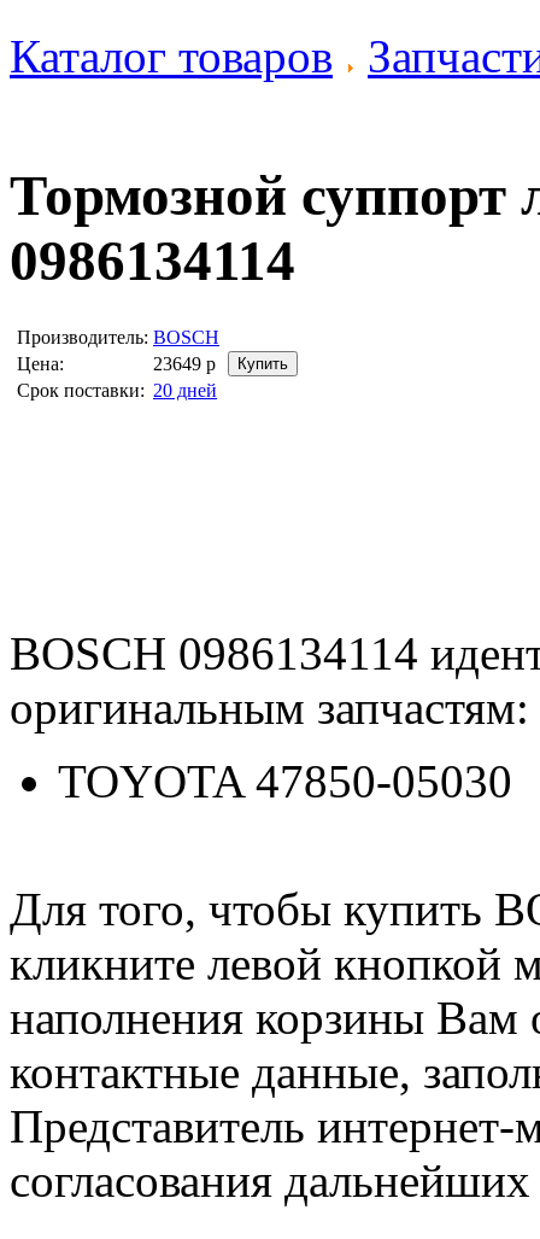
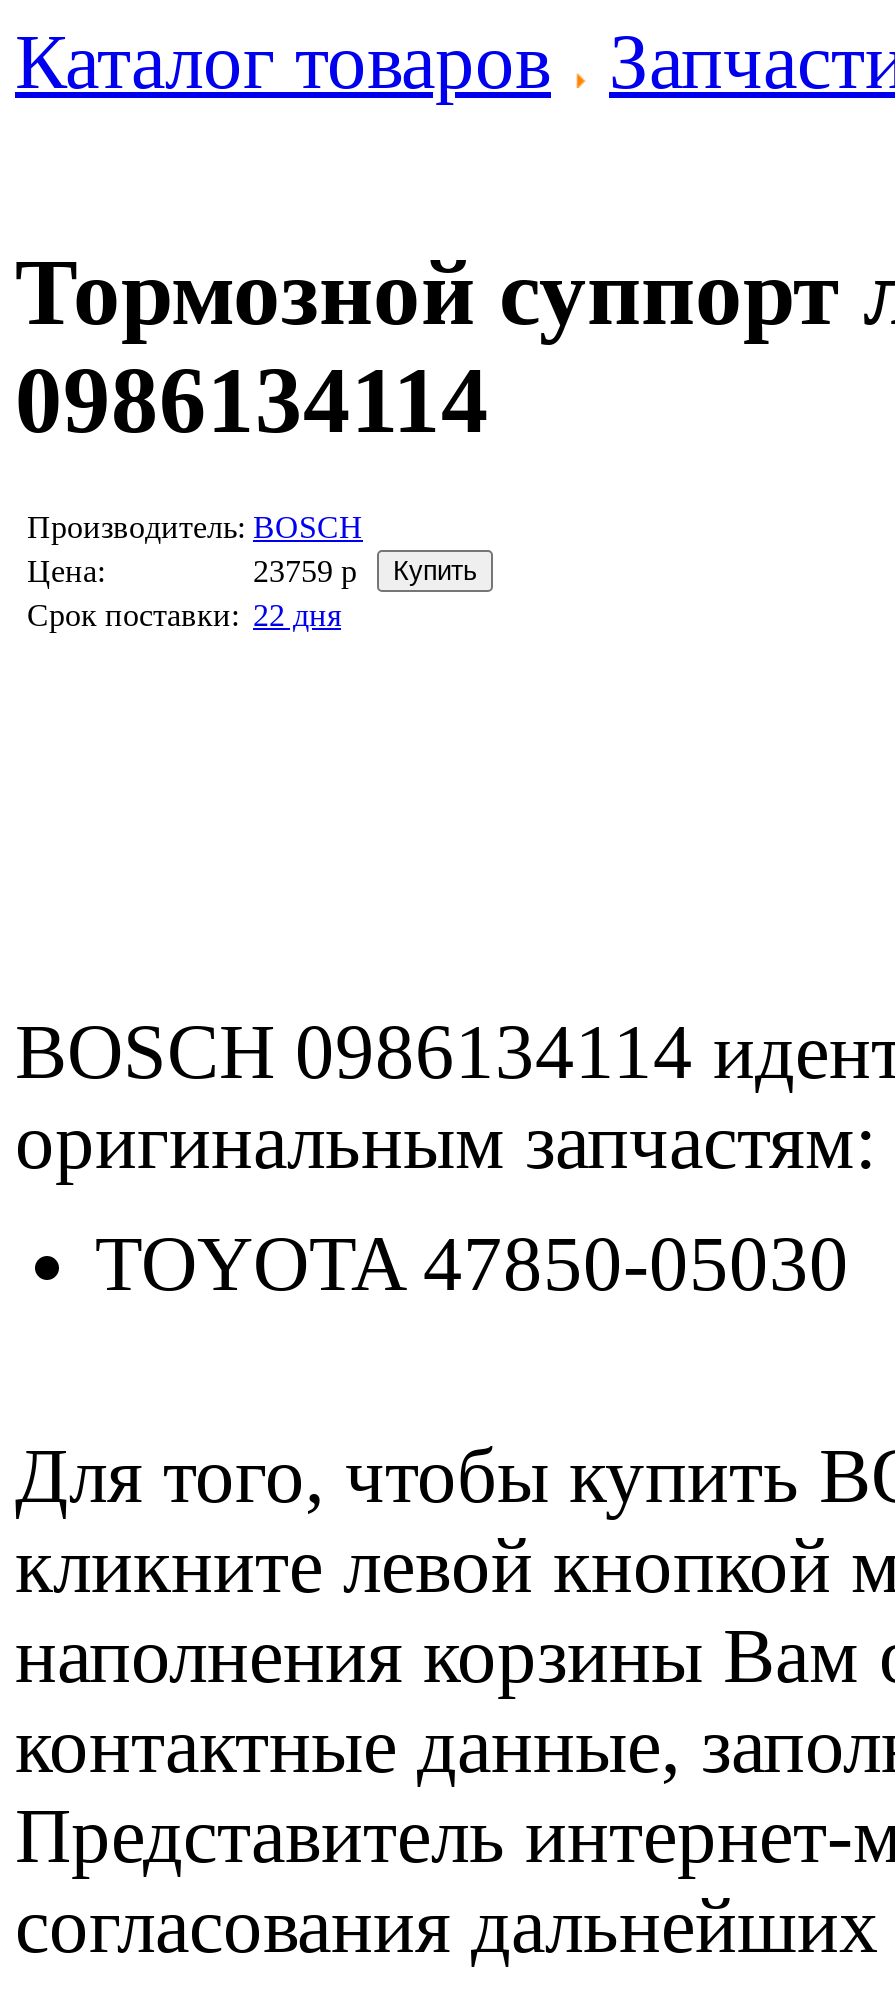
- 23649 р
+ 23759 р

- Срок поставки: 20 дней
+ Срок поставки: 22 дня
